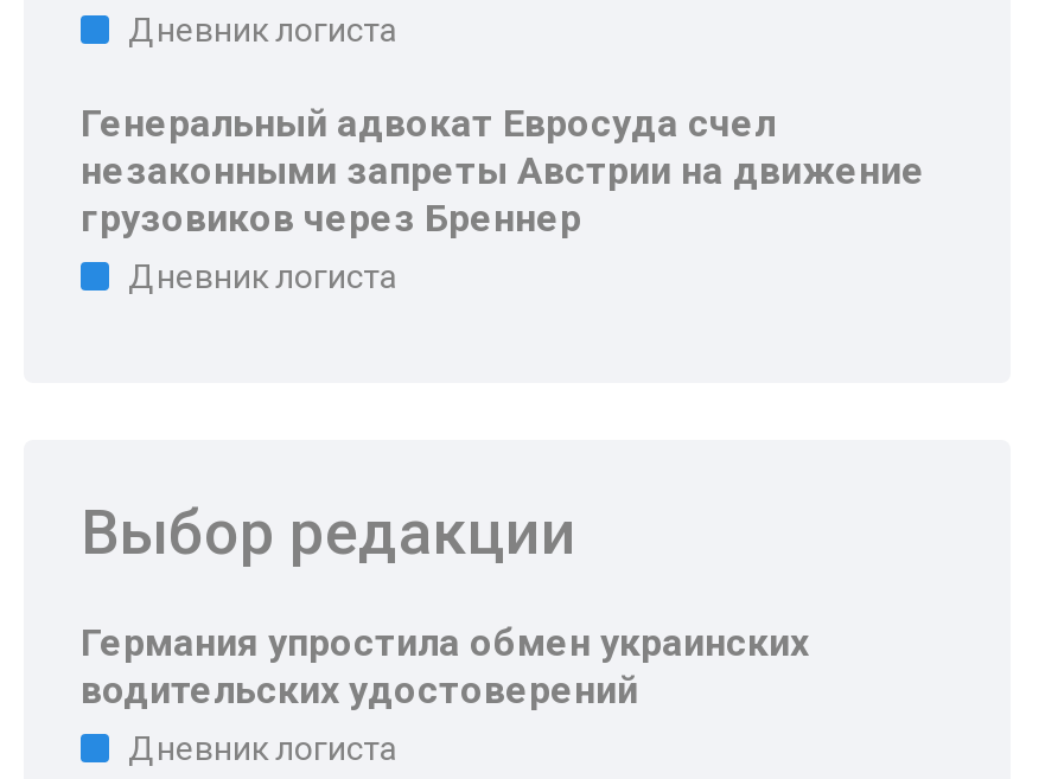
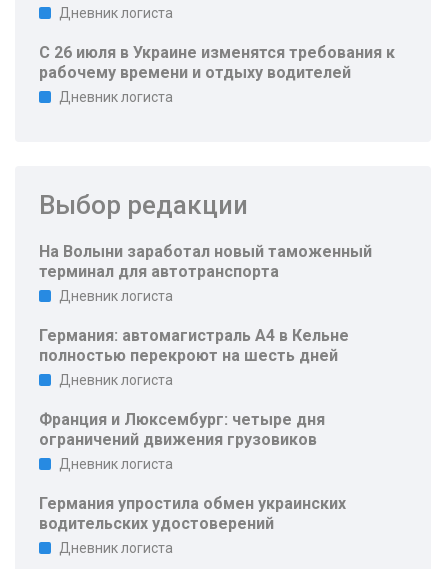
- Генеральный адвокат Евросуда счел
- незаконными запреты Австрии на движение
- грузовиков через Бреннер
+ С 26 июля в Украине изменятся требования к
+ рабочему времени и отдыху водителей

moved up: Дневник логиста | Выбор редакции

+ На Волыни заработал новый таможенный
+ терминал для автотранспорта
+ Дневник логиста
+ Германия: автомагистраль A4 в Кельне
+ полностью перекроют на шесть дней
+ Дневник логиста
+ Франция и Люксембург: четыре дня
+ ограничений движения грузовиков
+ Дневник логиста
